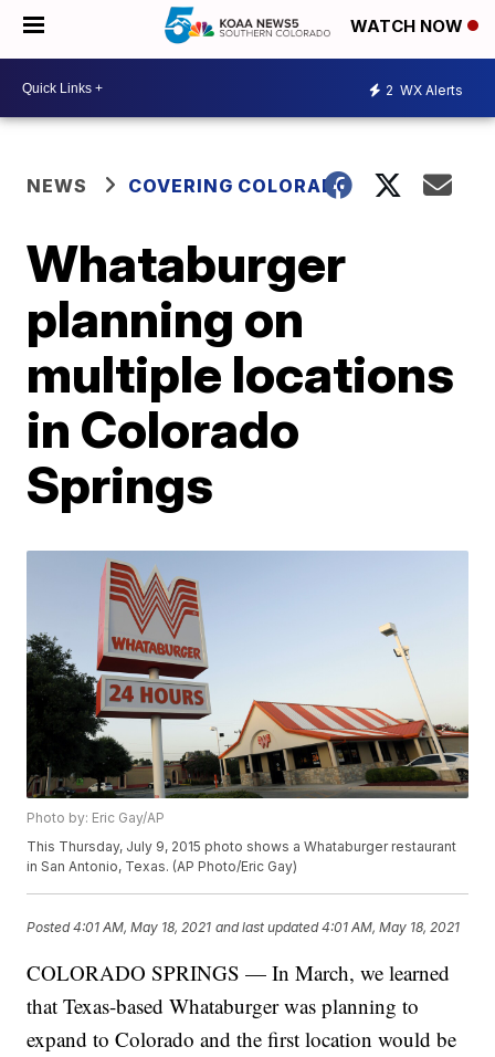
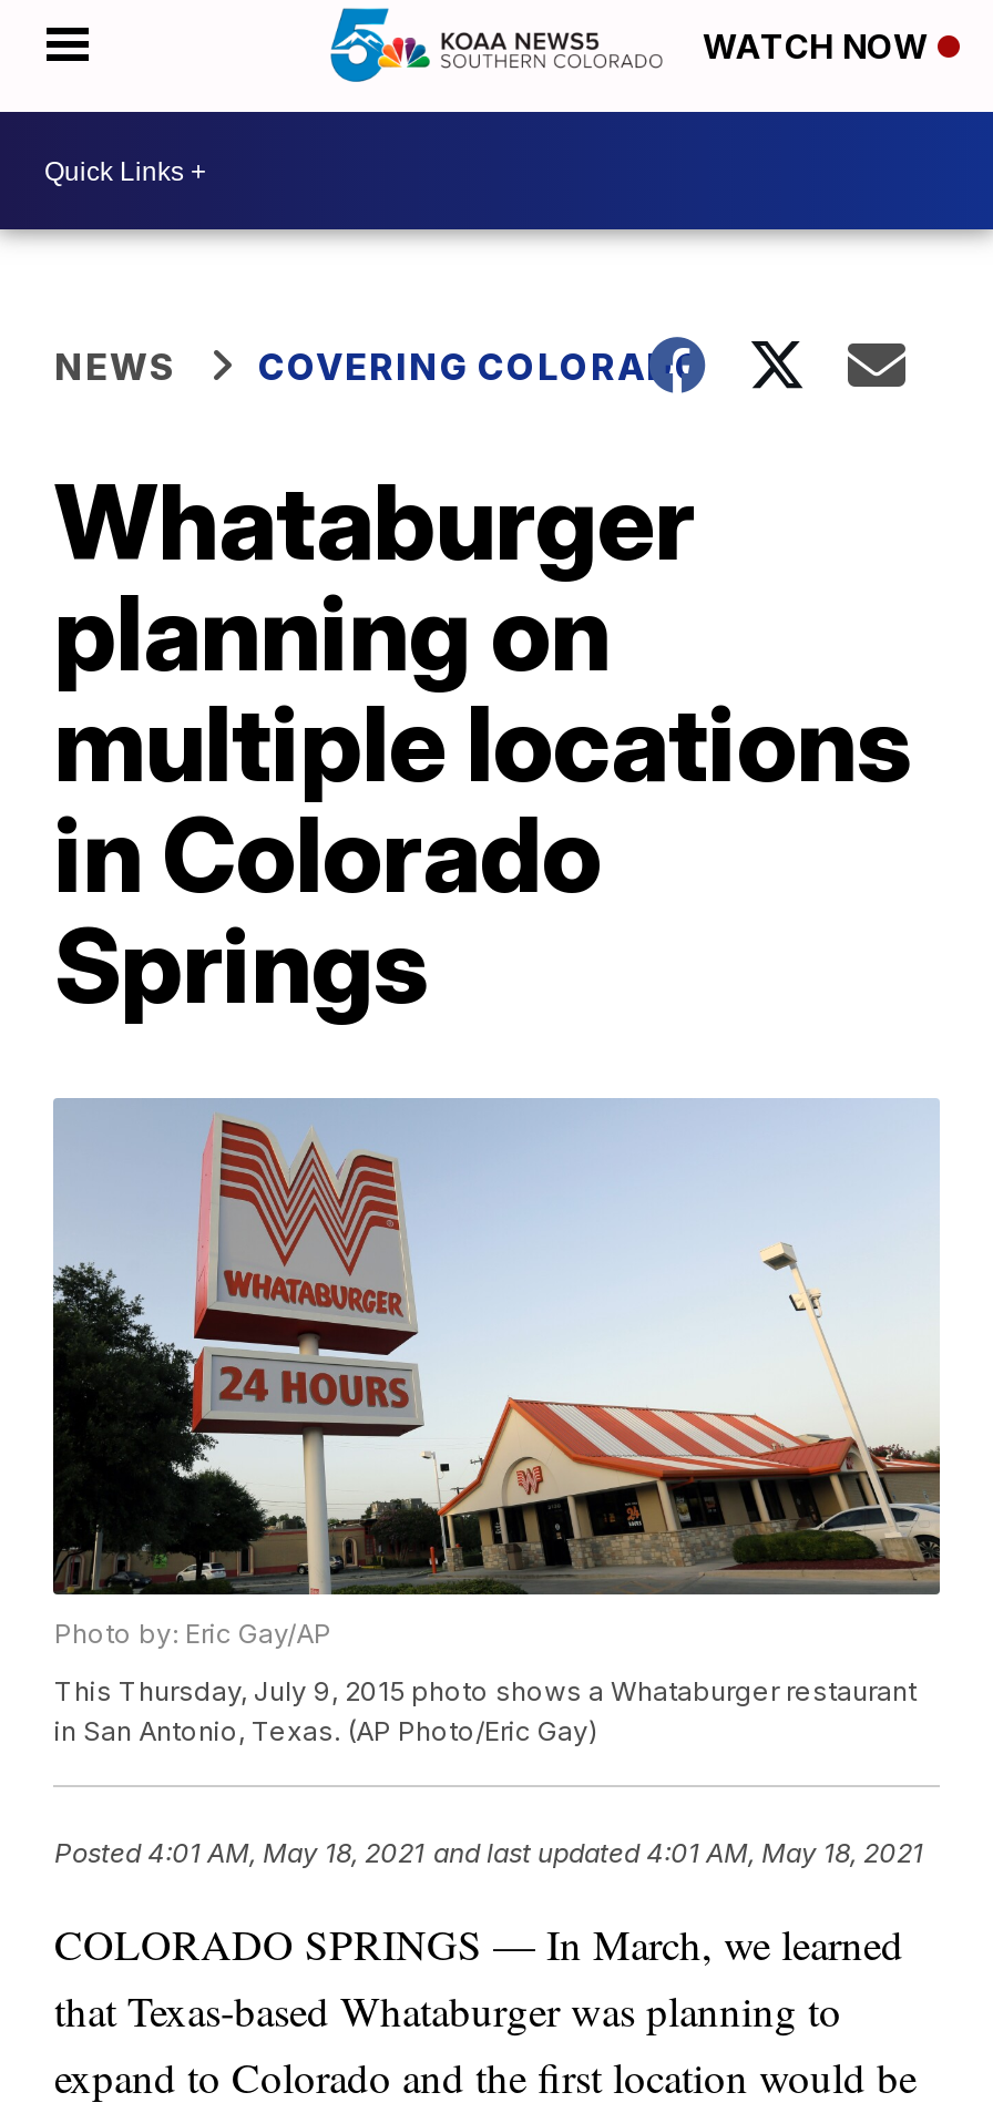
- 2 WX Alerts
